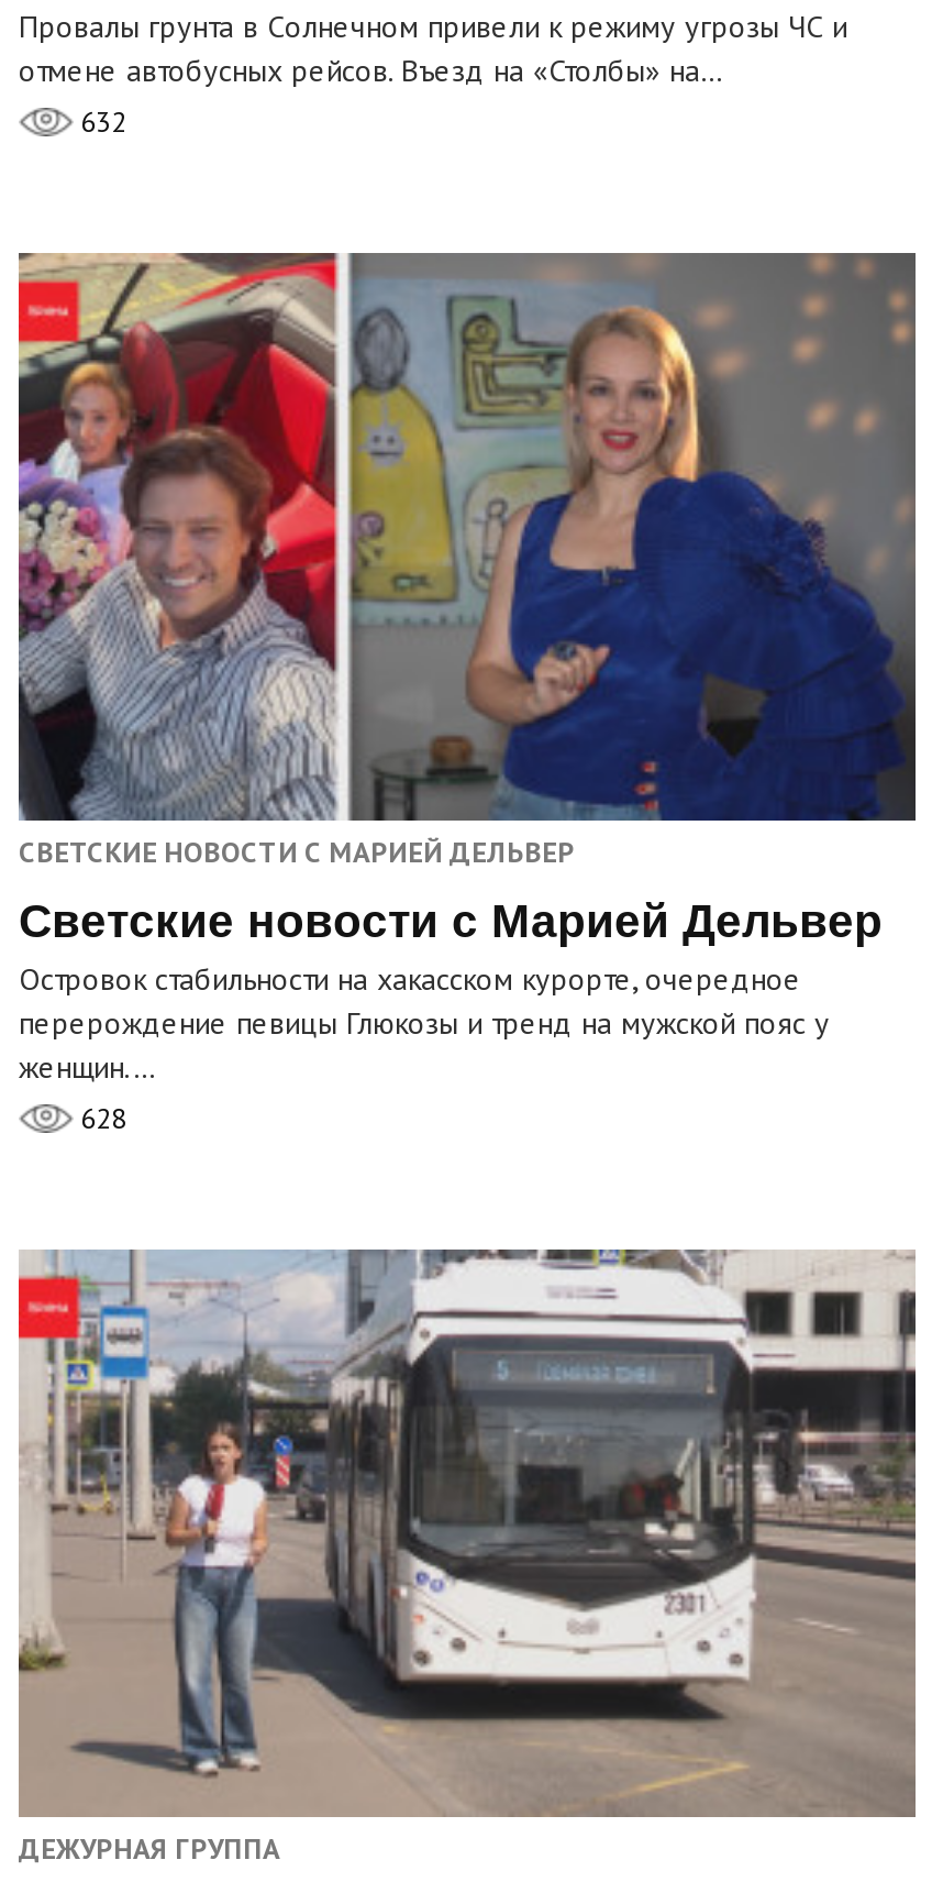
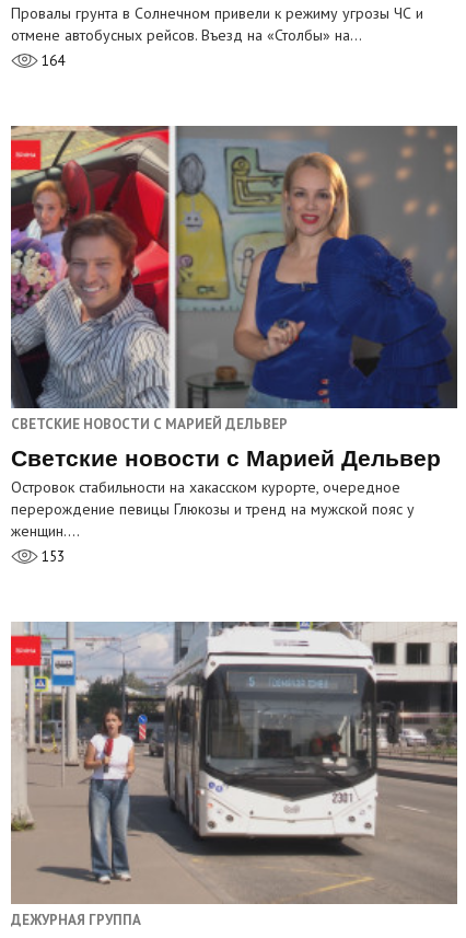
- 632
+ 164

- 628
+ 153
